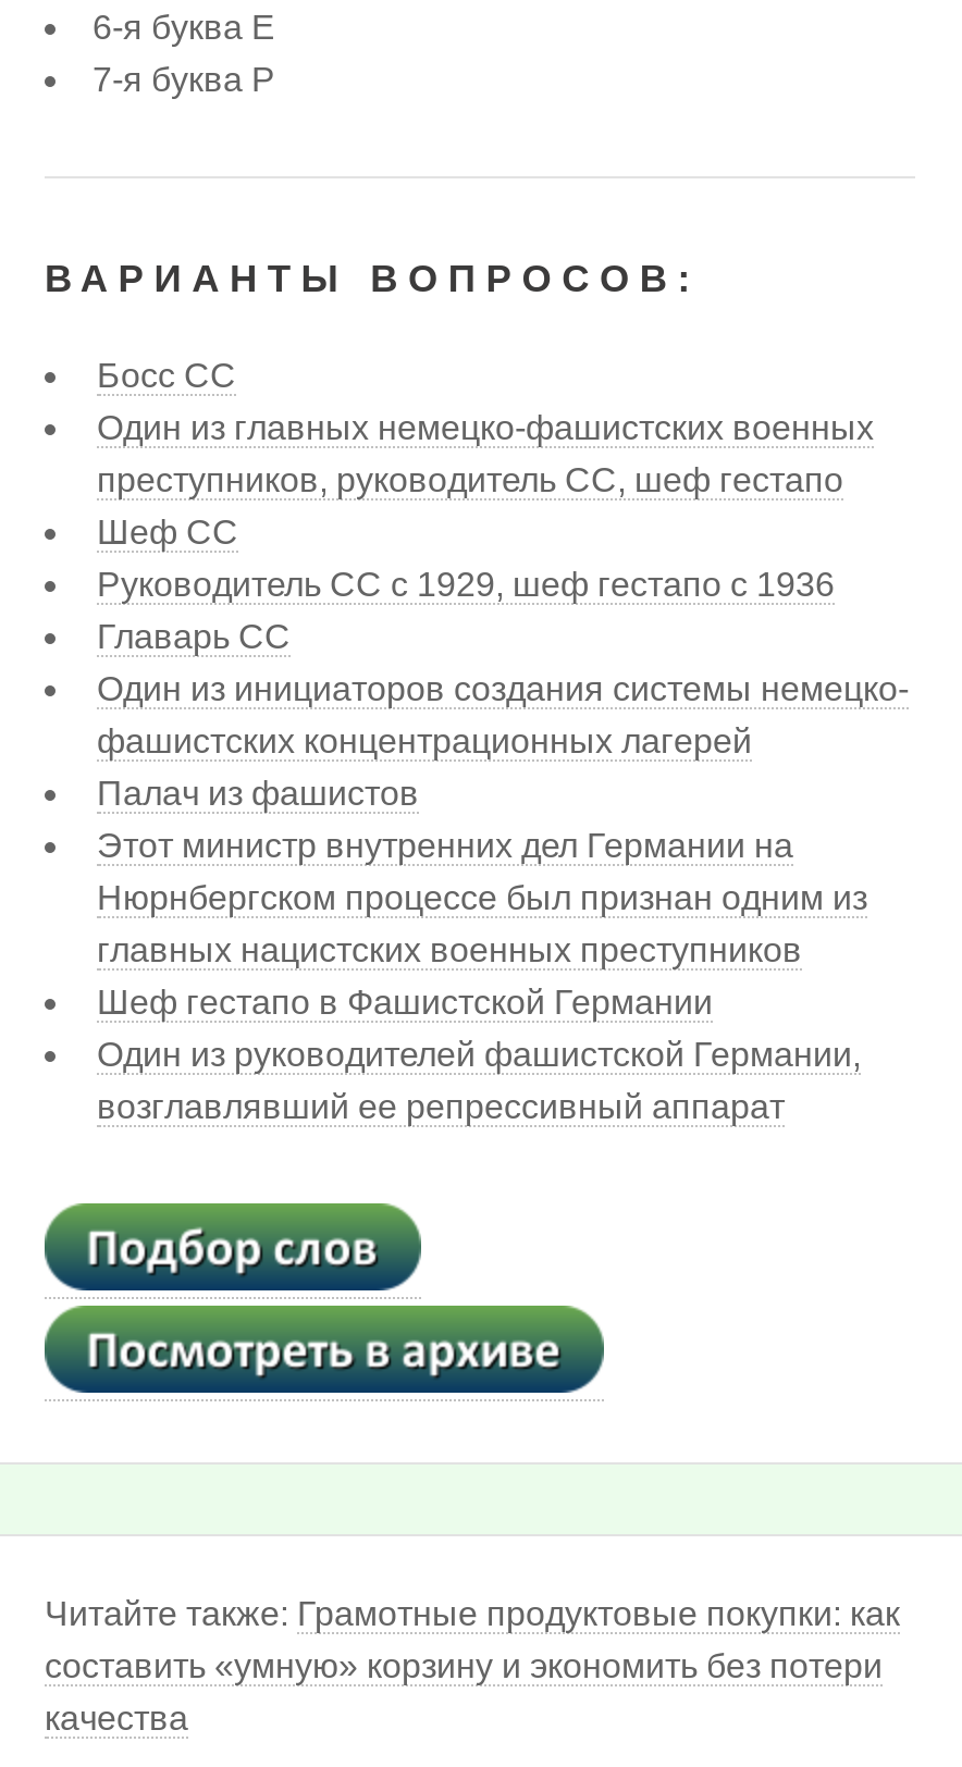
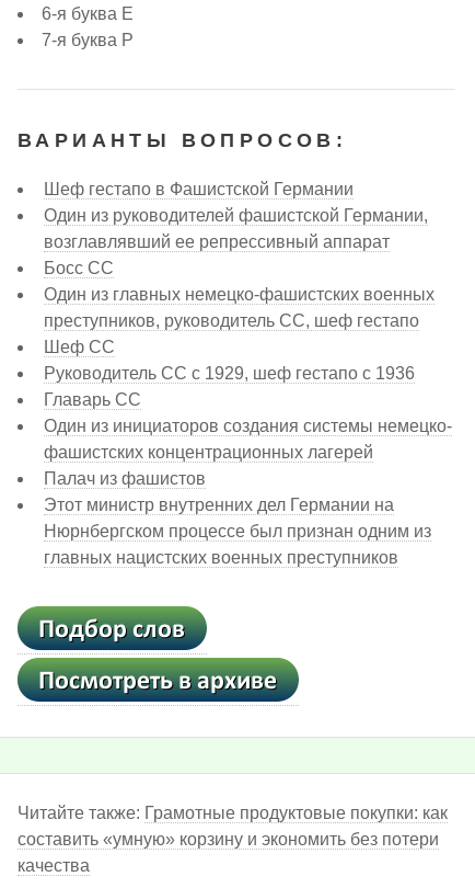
moved down: Босс СС | Один из главных немецко-фашистских военных | преступников, руководитель СС, шеф гестапо | ... | Нюрнбергском процессе был признан одним из | главных нацистских военных преступников

moved up: Шеф гестапо в Фашистской Германии | Один из руководителей фашистской Германии, | возглавлявший ее репрессивный аппарат
